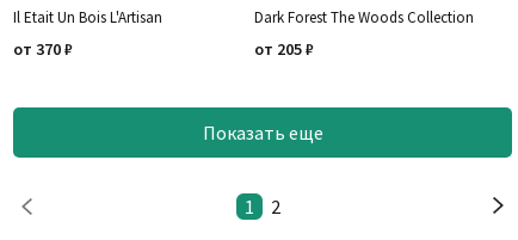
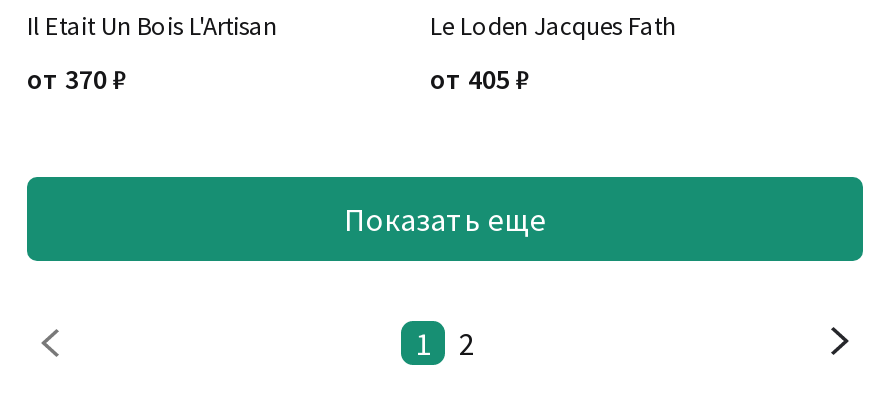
- Dark Forest The Woods Collection
+ Le Loden Jacques Fath

- от 205 ₽
+ от 405 ₽
